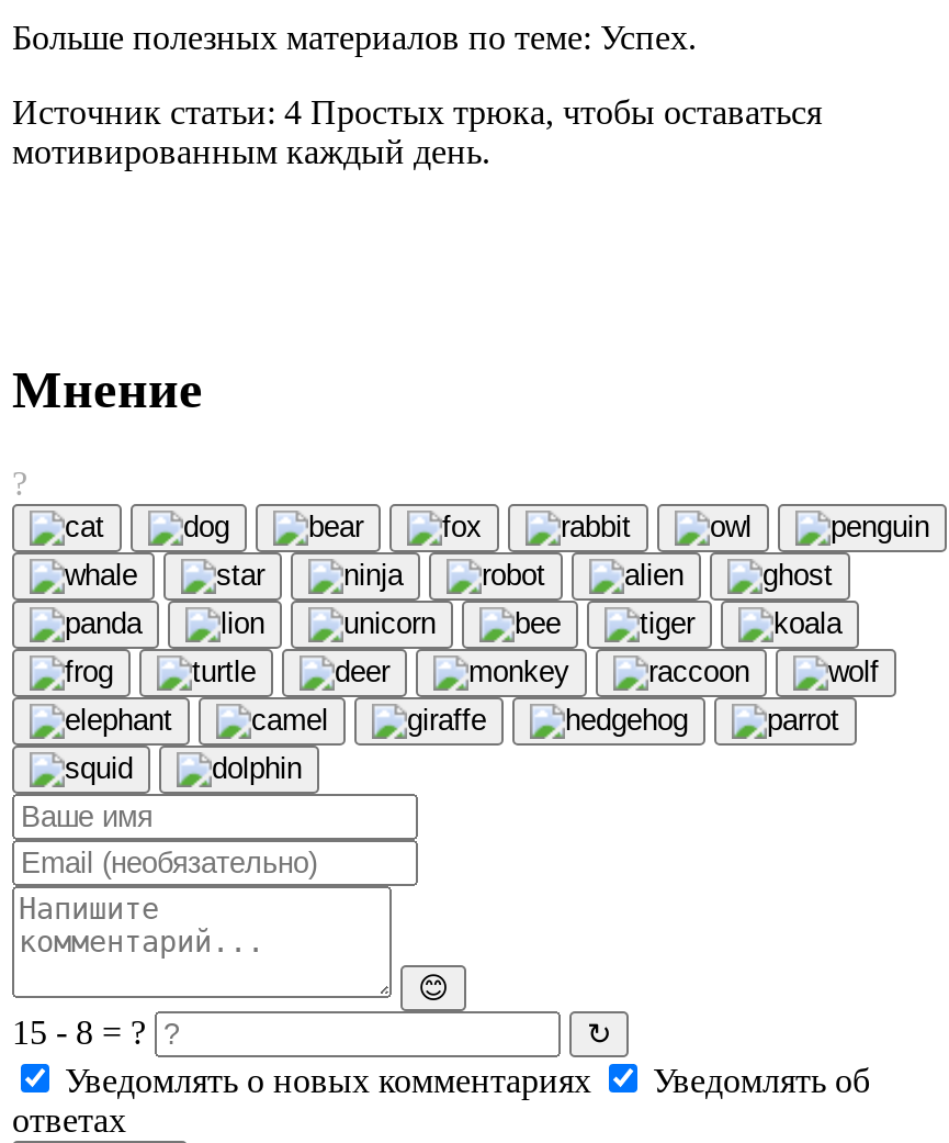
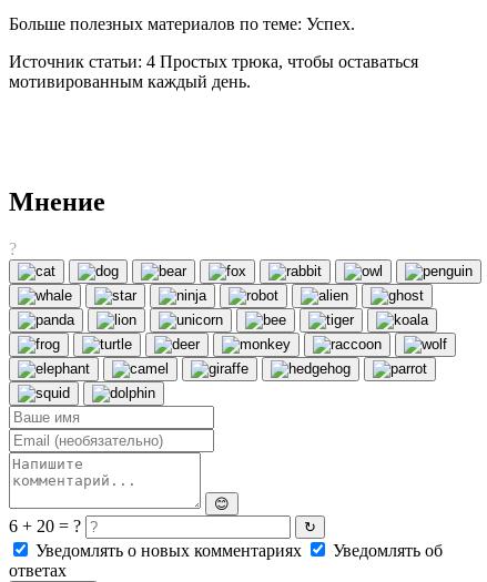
- 15 - 8 = ?
+ 6 + 20 = ?
